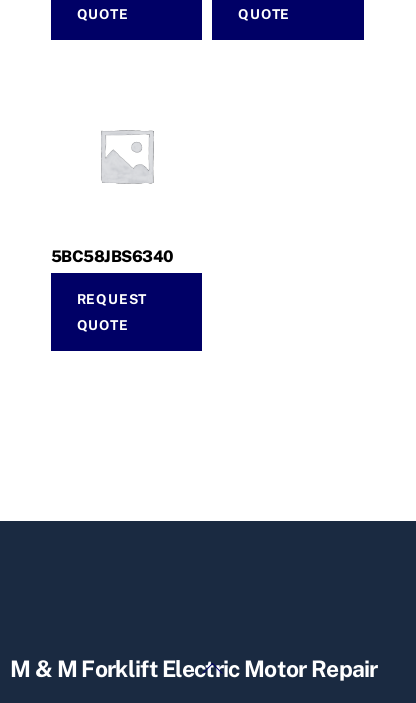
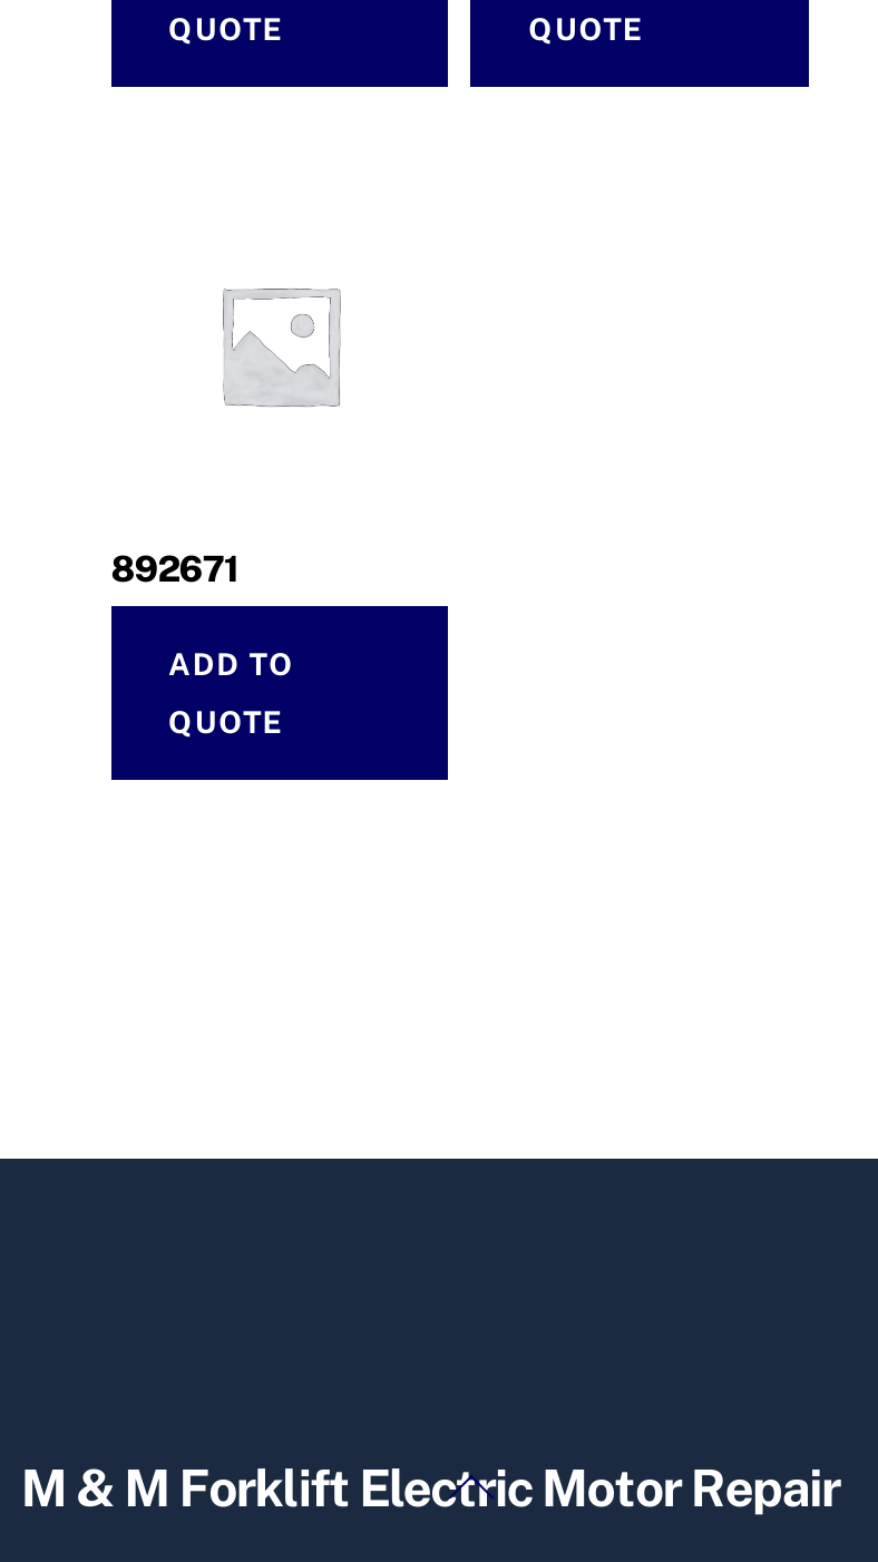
- 5BC58JBS6340
+ 892671

- REQUEST
+ ADD TO
